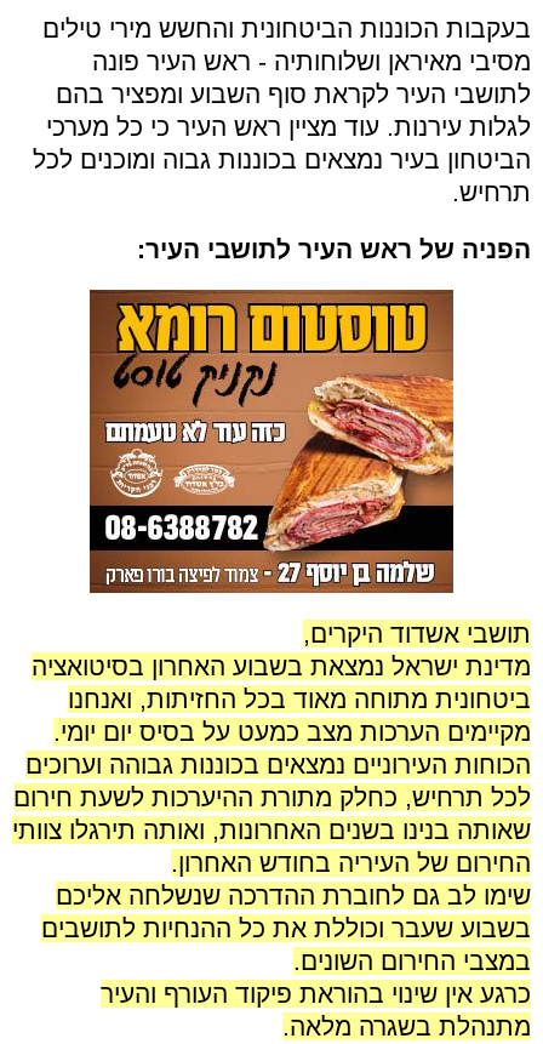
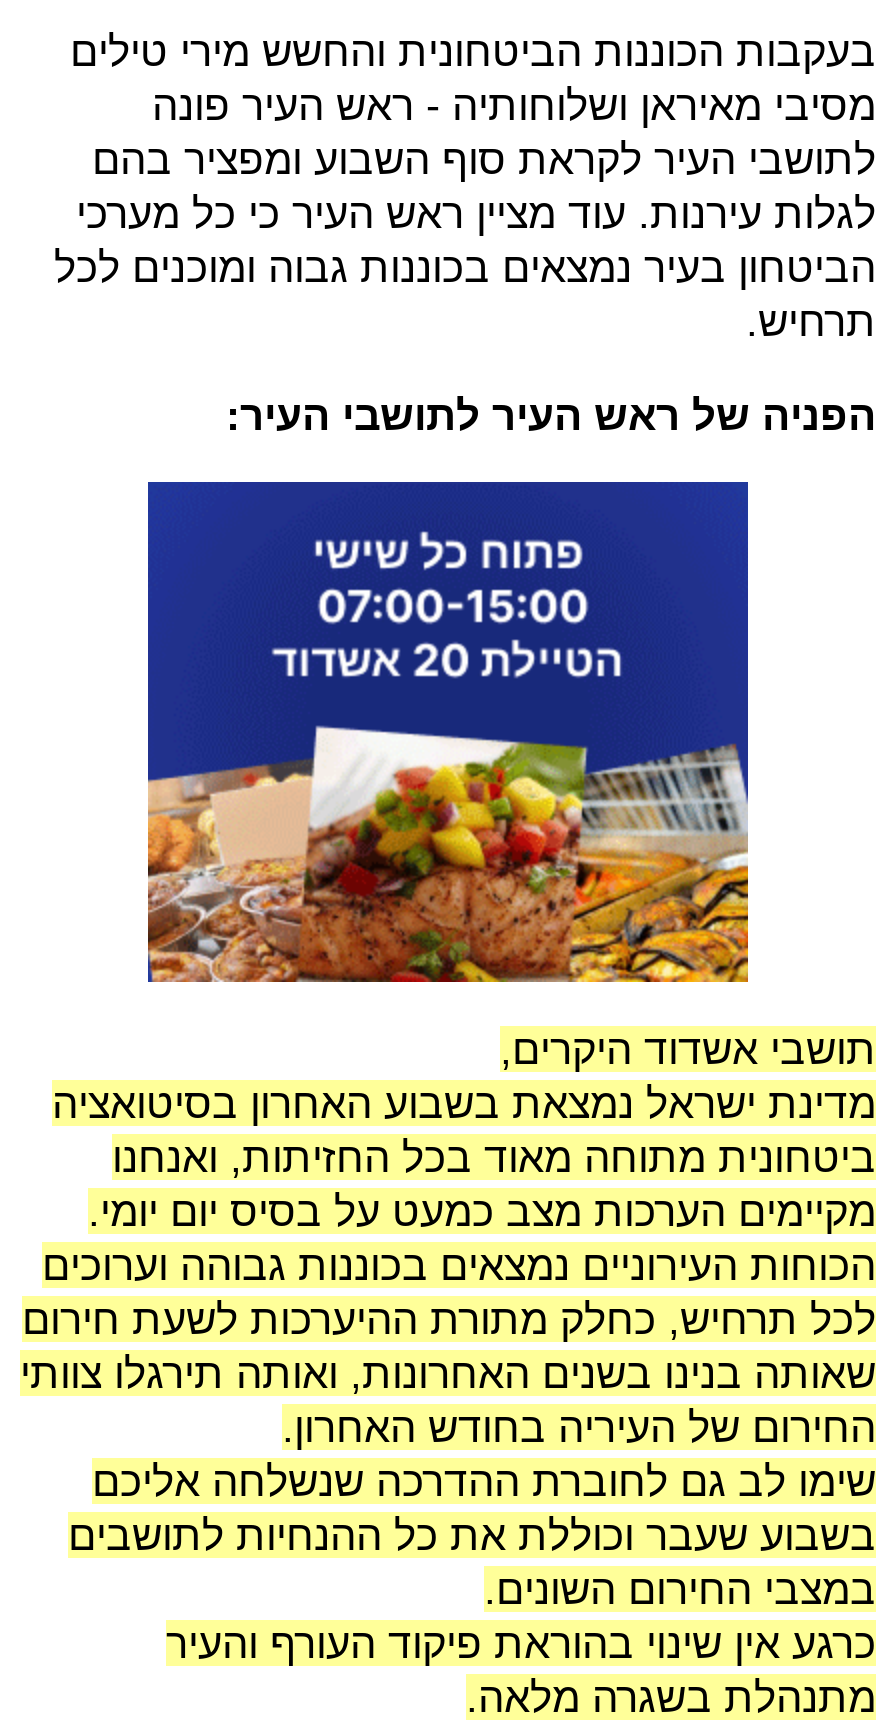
- [image]
+ [image]
